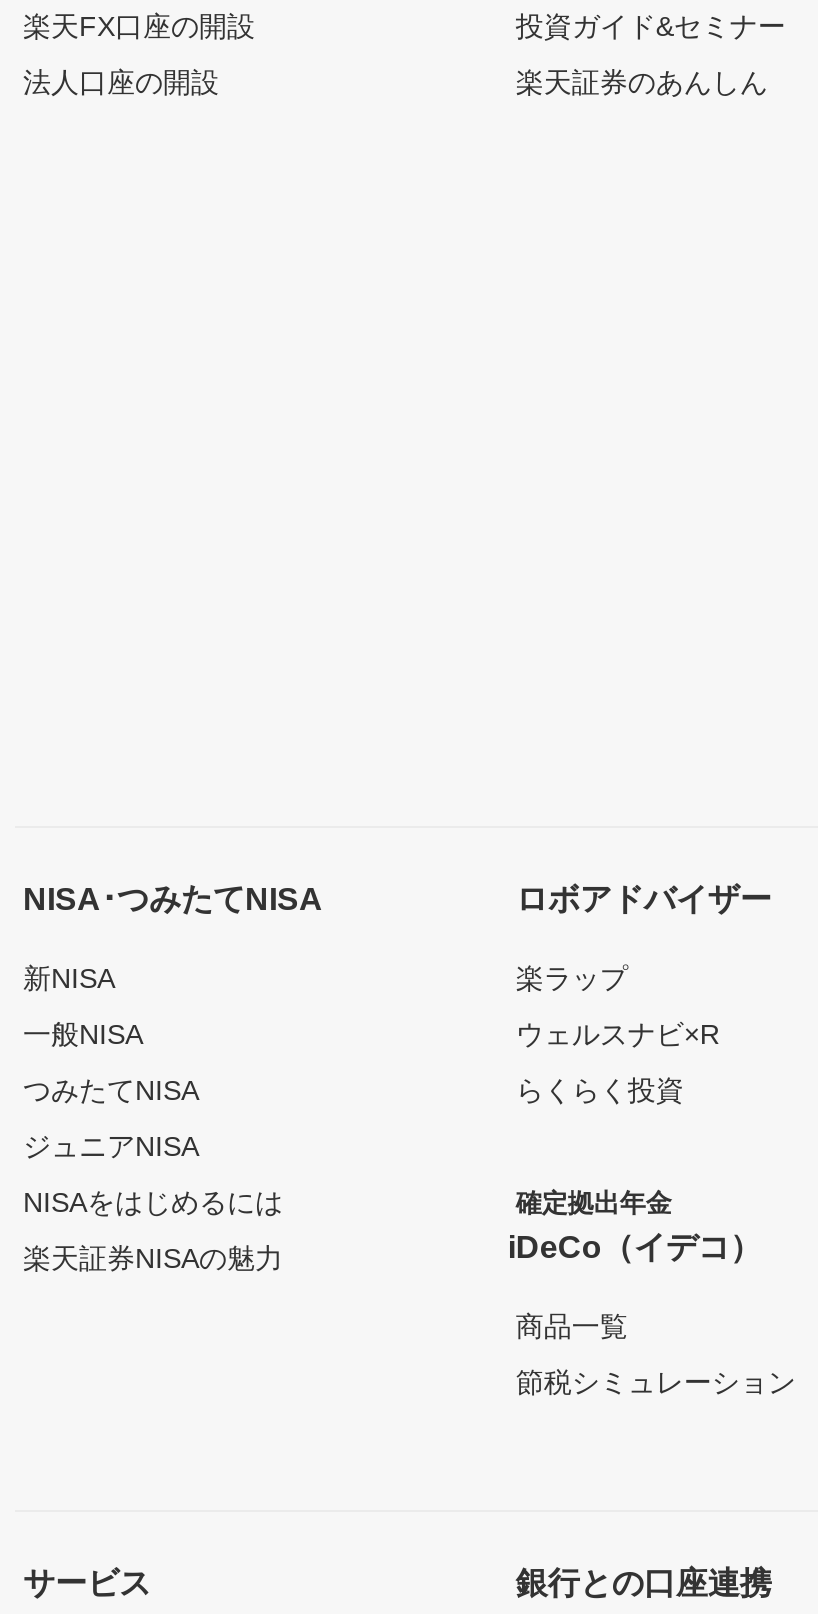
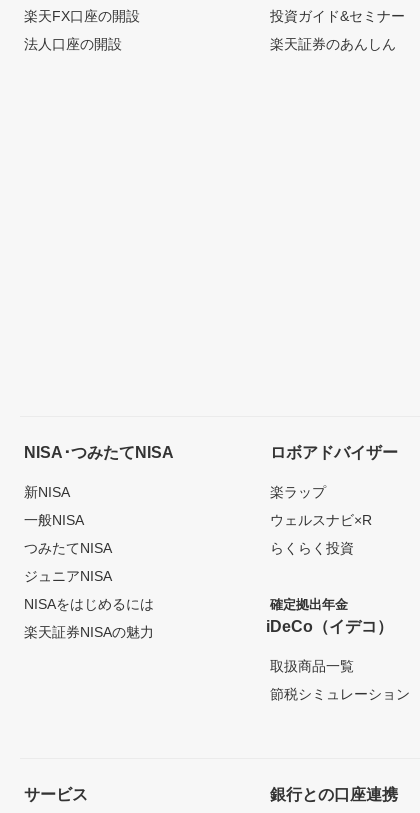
- 商品一覧
+ 取扱商品一覧
